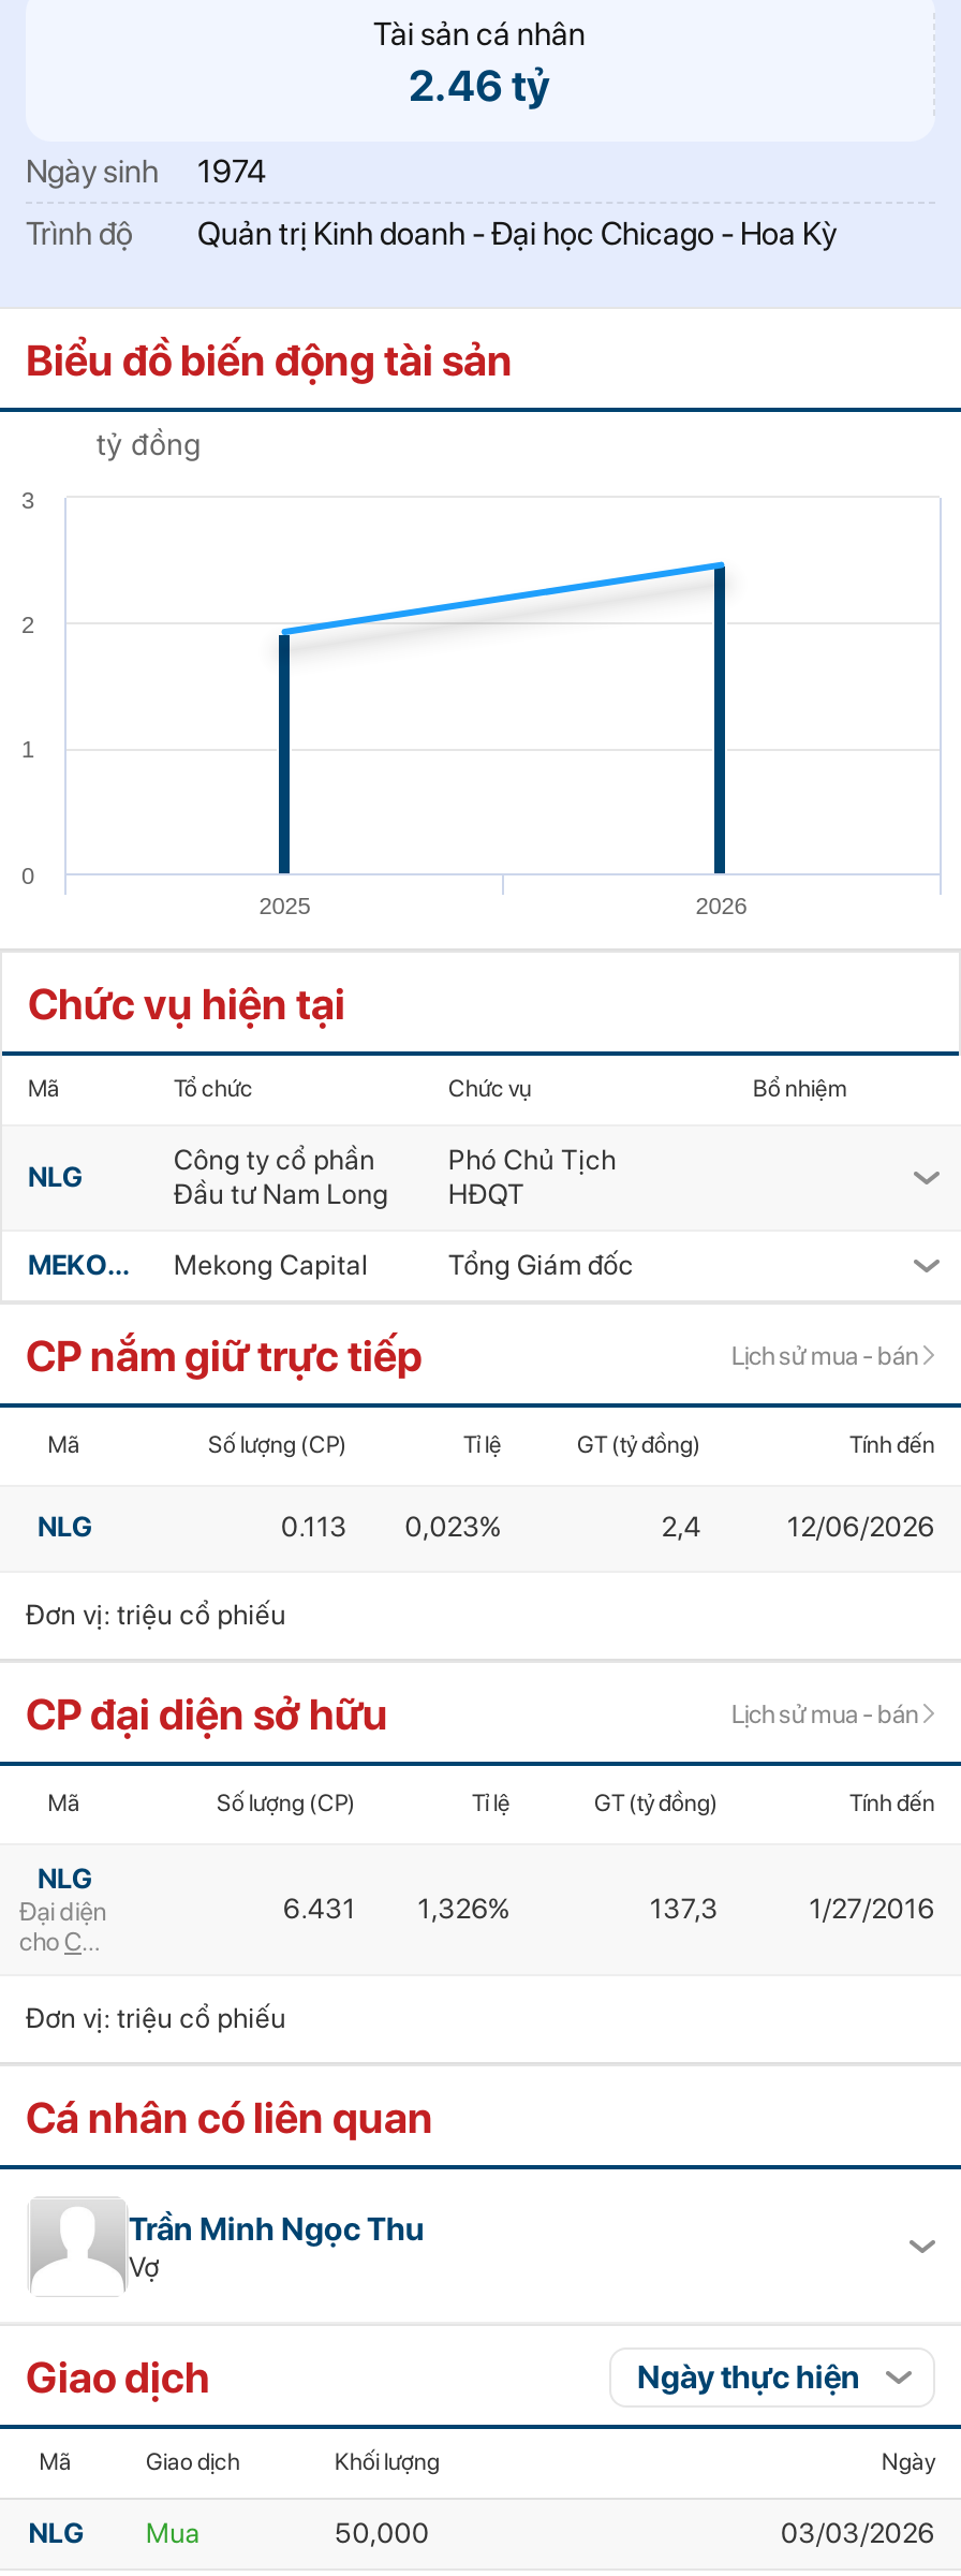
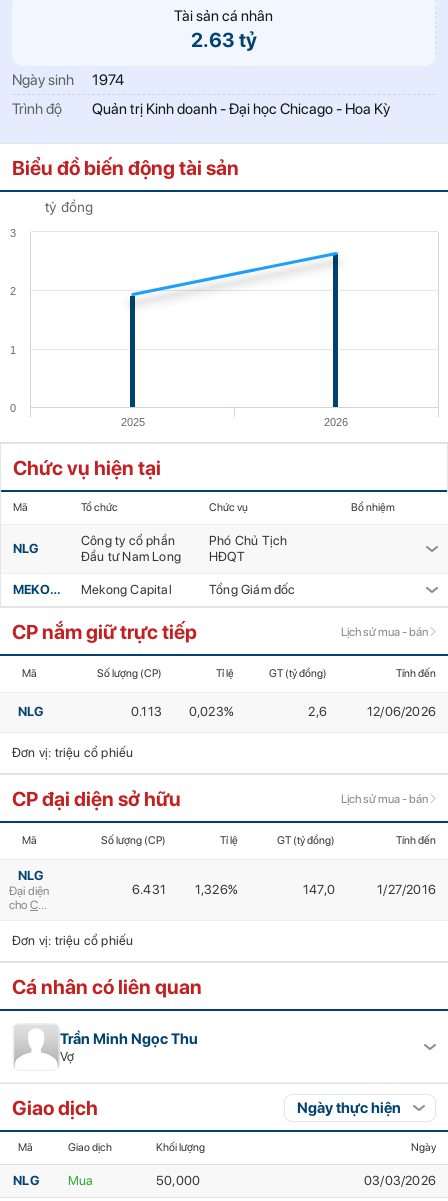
- 2.46 tỷ
+ 2.63 tỷ

- [image]
+ [image]

- 2,4
+ 2,6

- 137,3
+ 147,0
